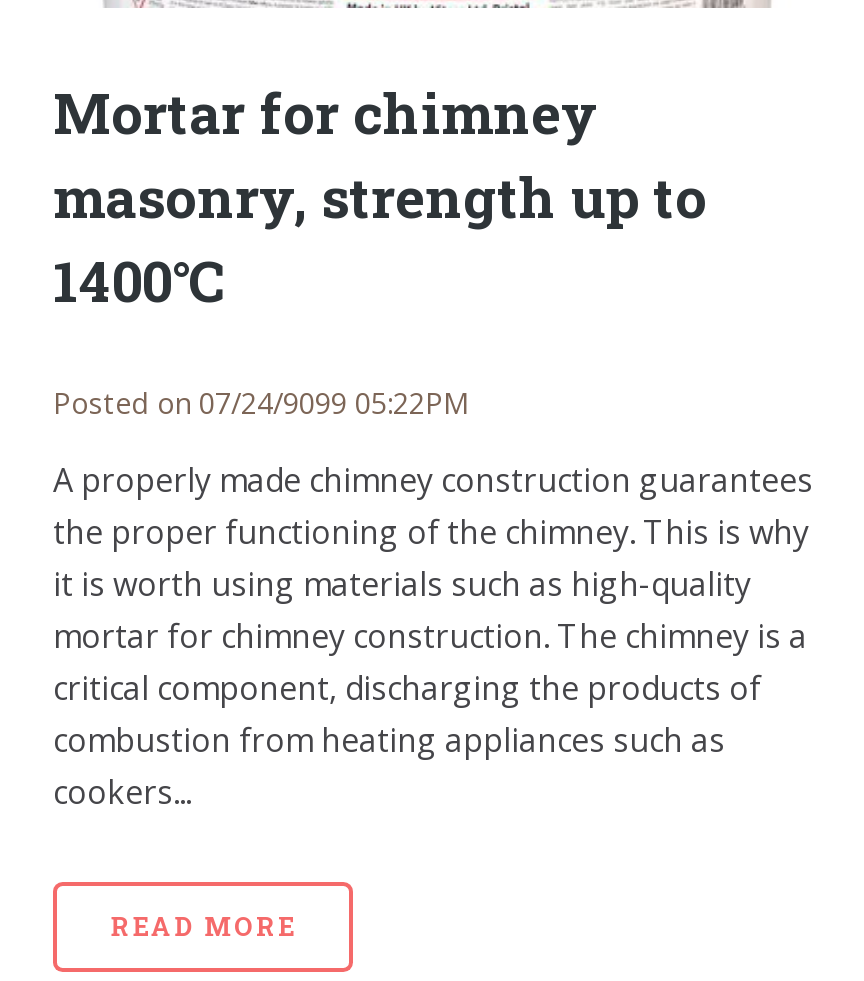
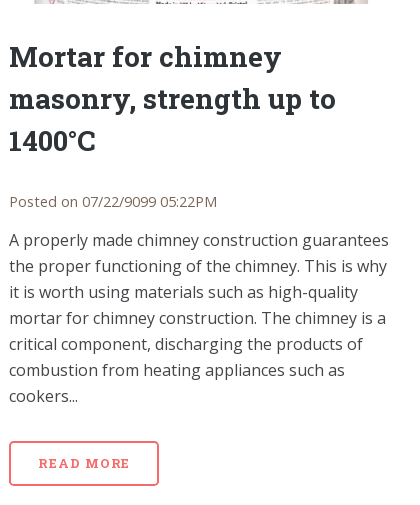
- Posted on 07/24/9099 05:22PM
+ Posted on 07/22/9099 05:22PM
